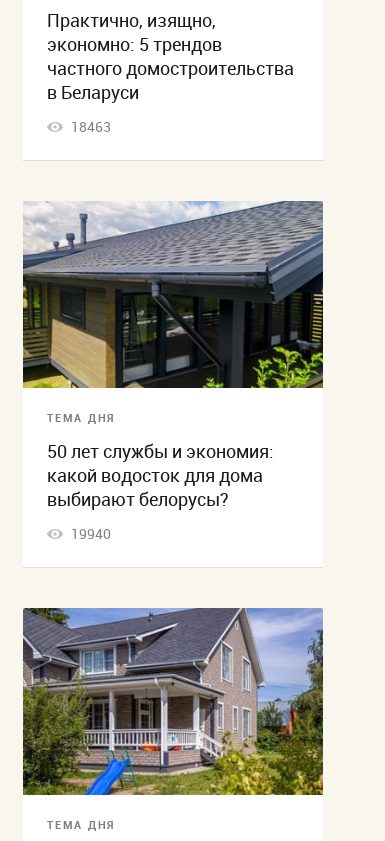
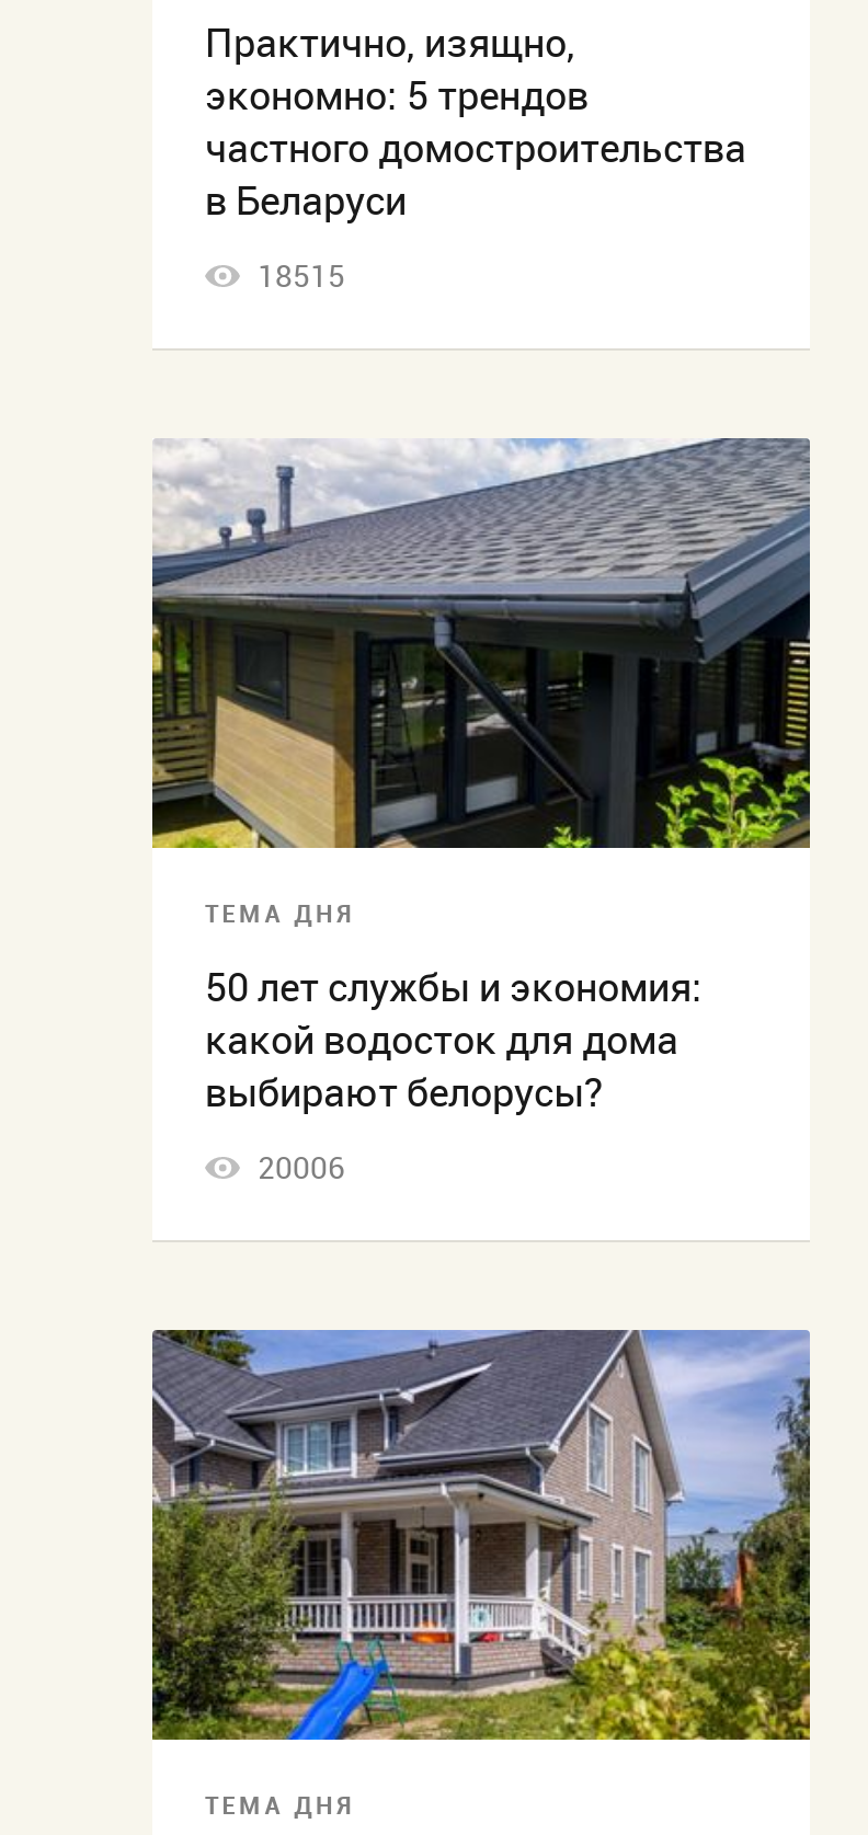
- 18463
+ 18515

- 19940
+ 20006
